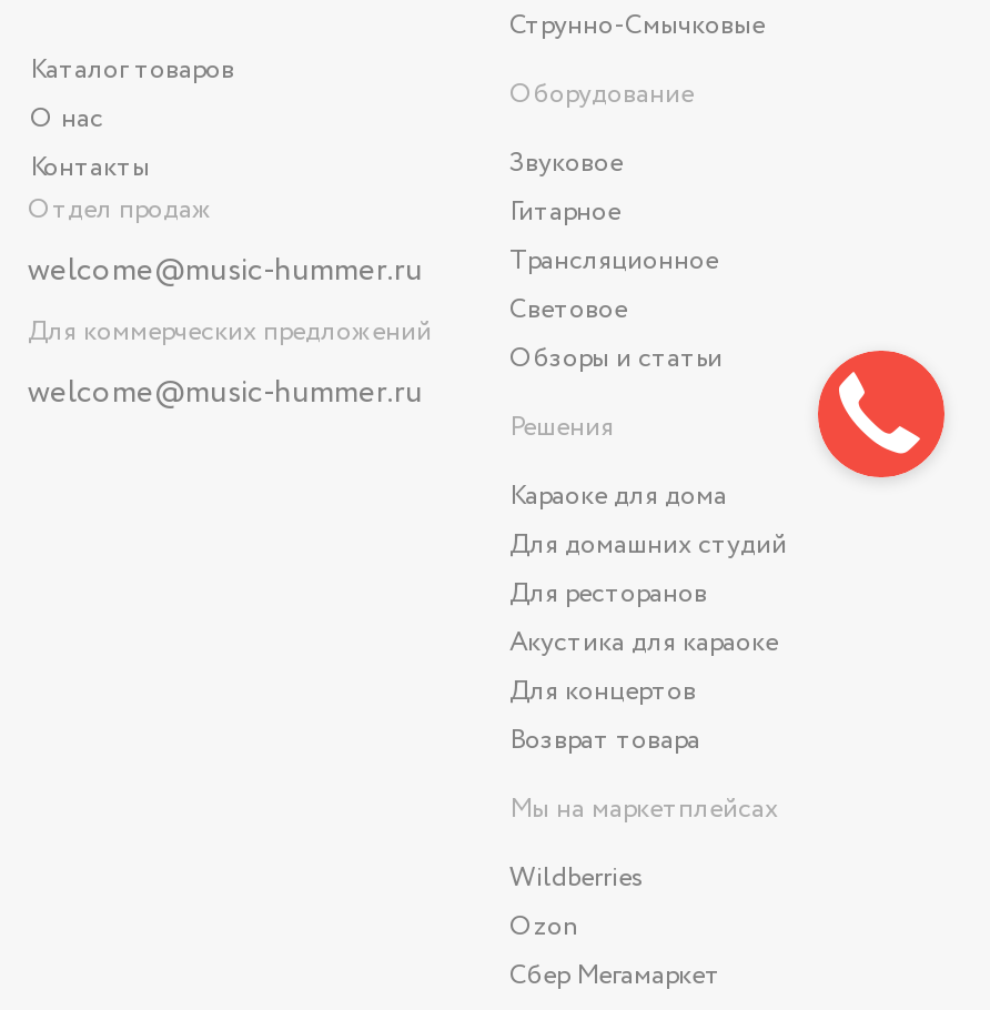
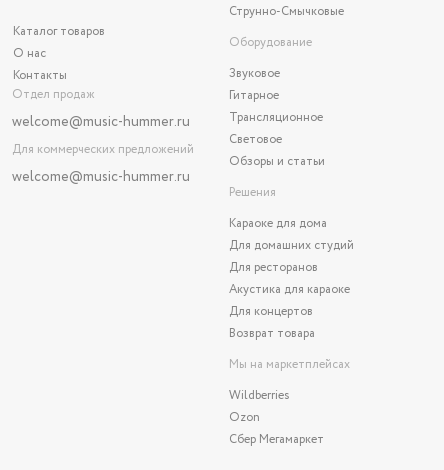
- [image]
